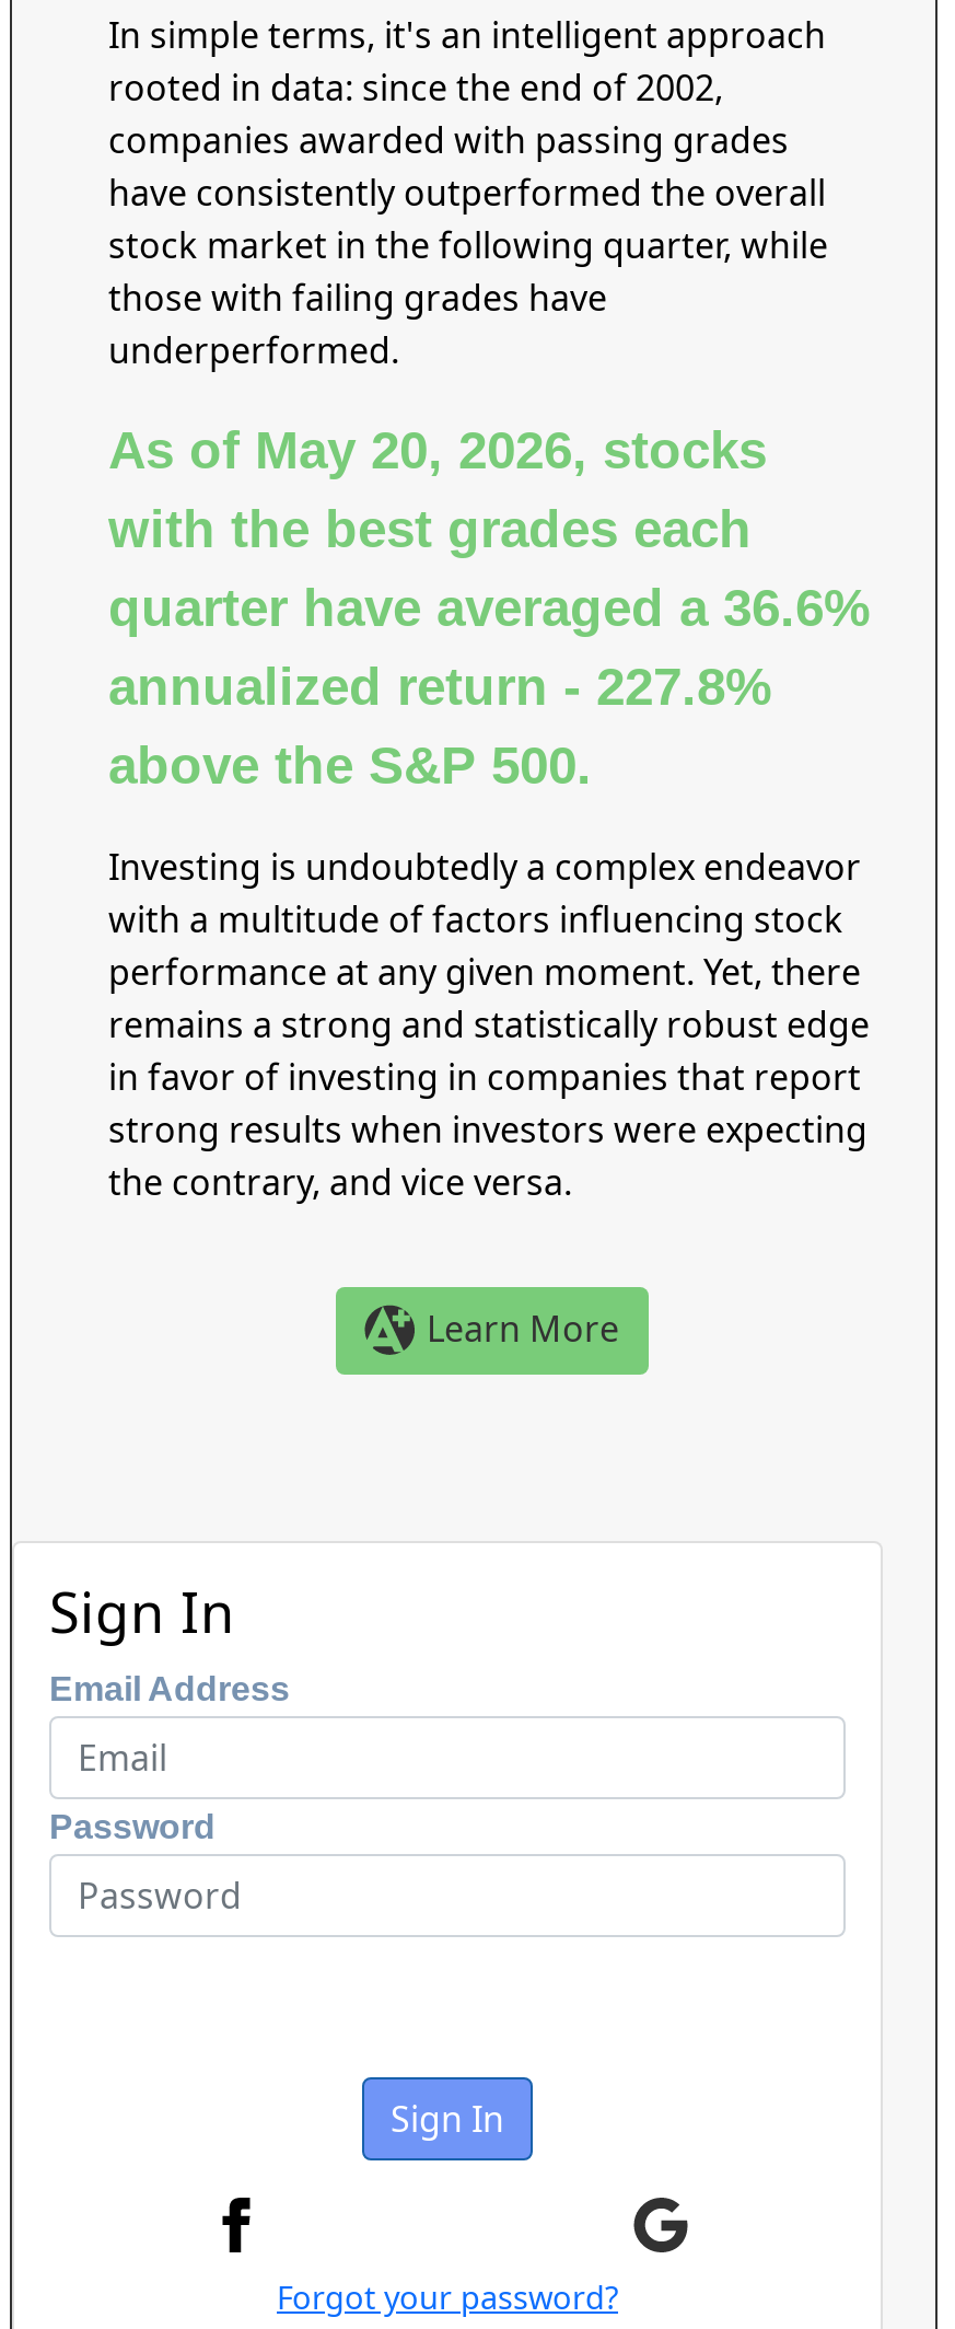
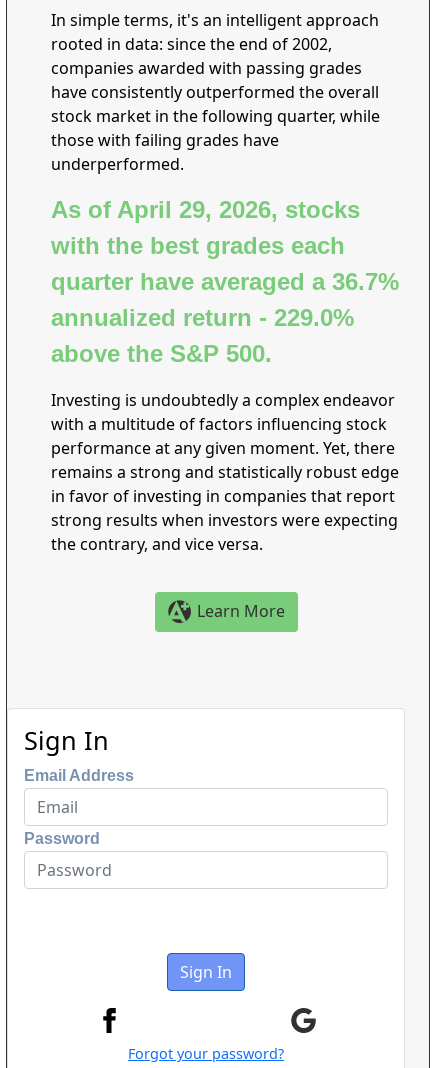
- As of May 20, 2026, stocks
+ As of April 29, 2026, stocks

- quarter have averaged a 36.6%
+ quarter have averaged a 36.7%

- annualized return - 227.8%
+ annualized return - 229.0%
